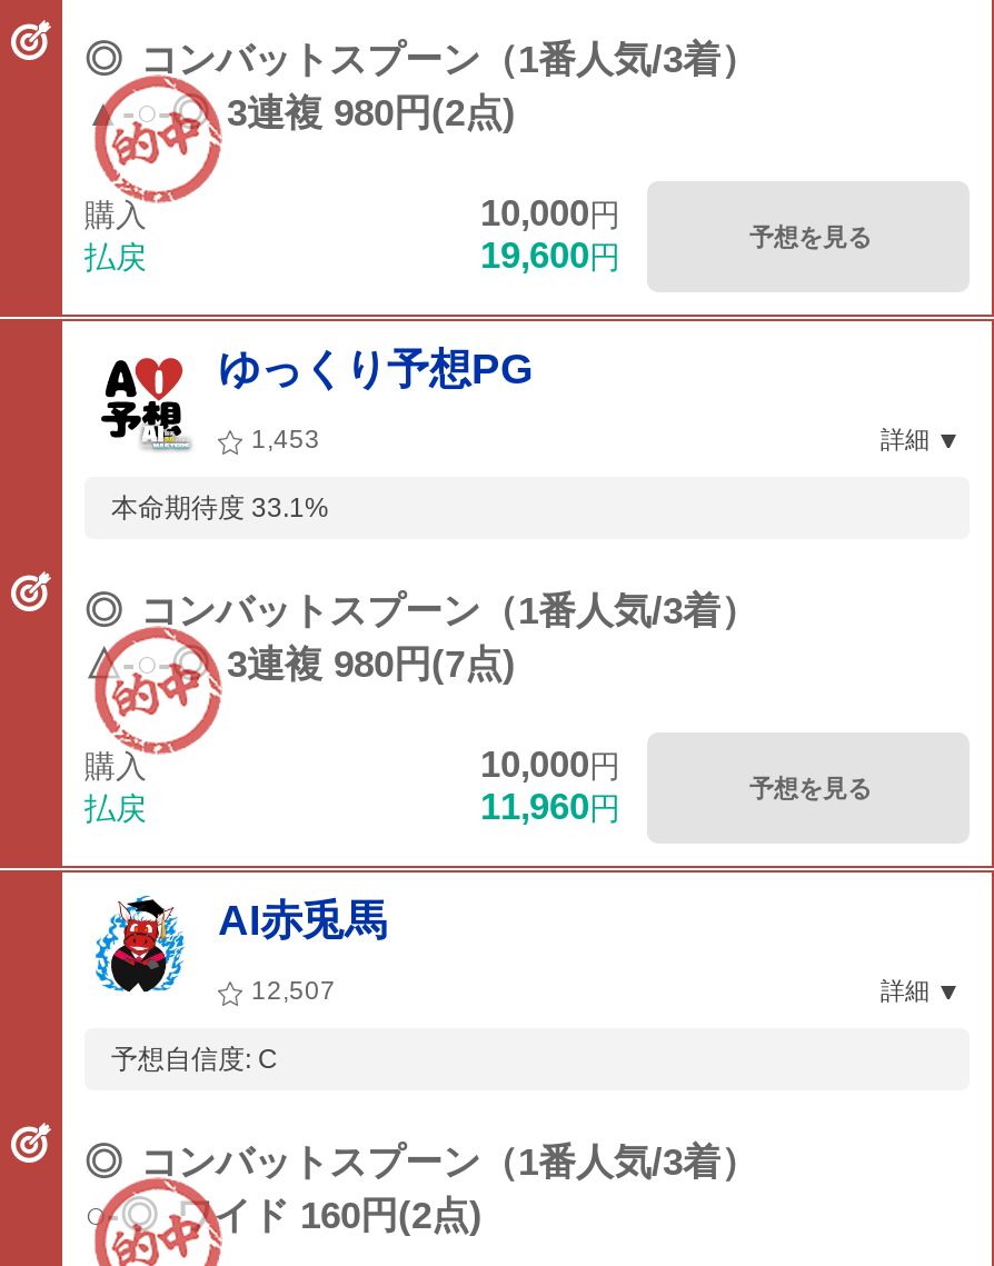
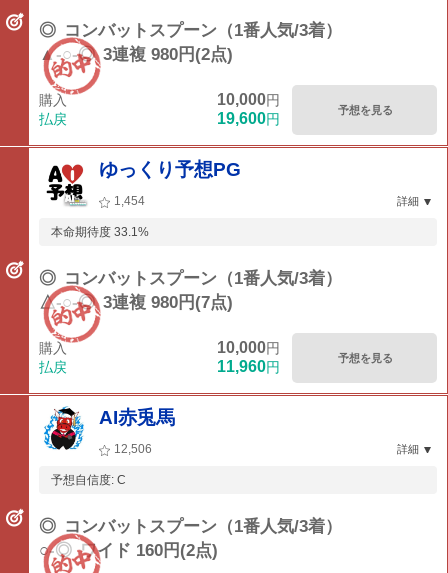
- 1,453
+ 1,454

- 12,507
+ 12,506
